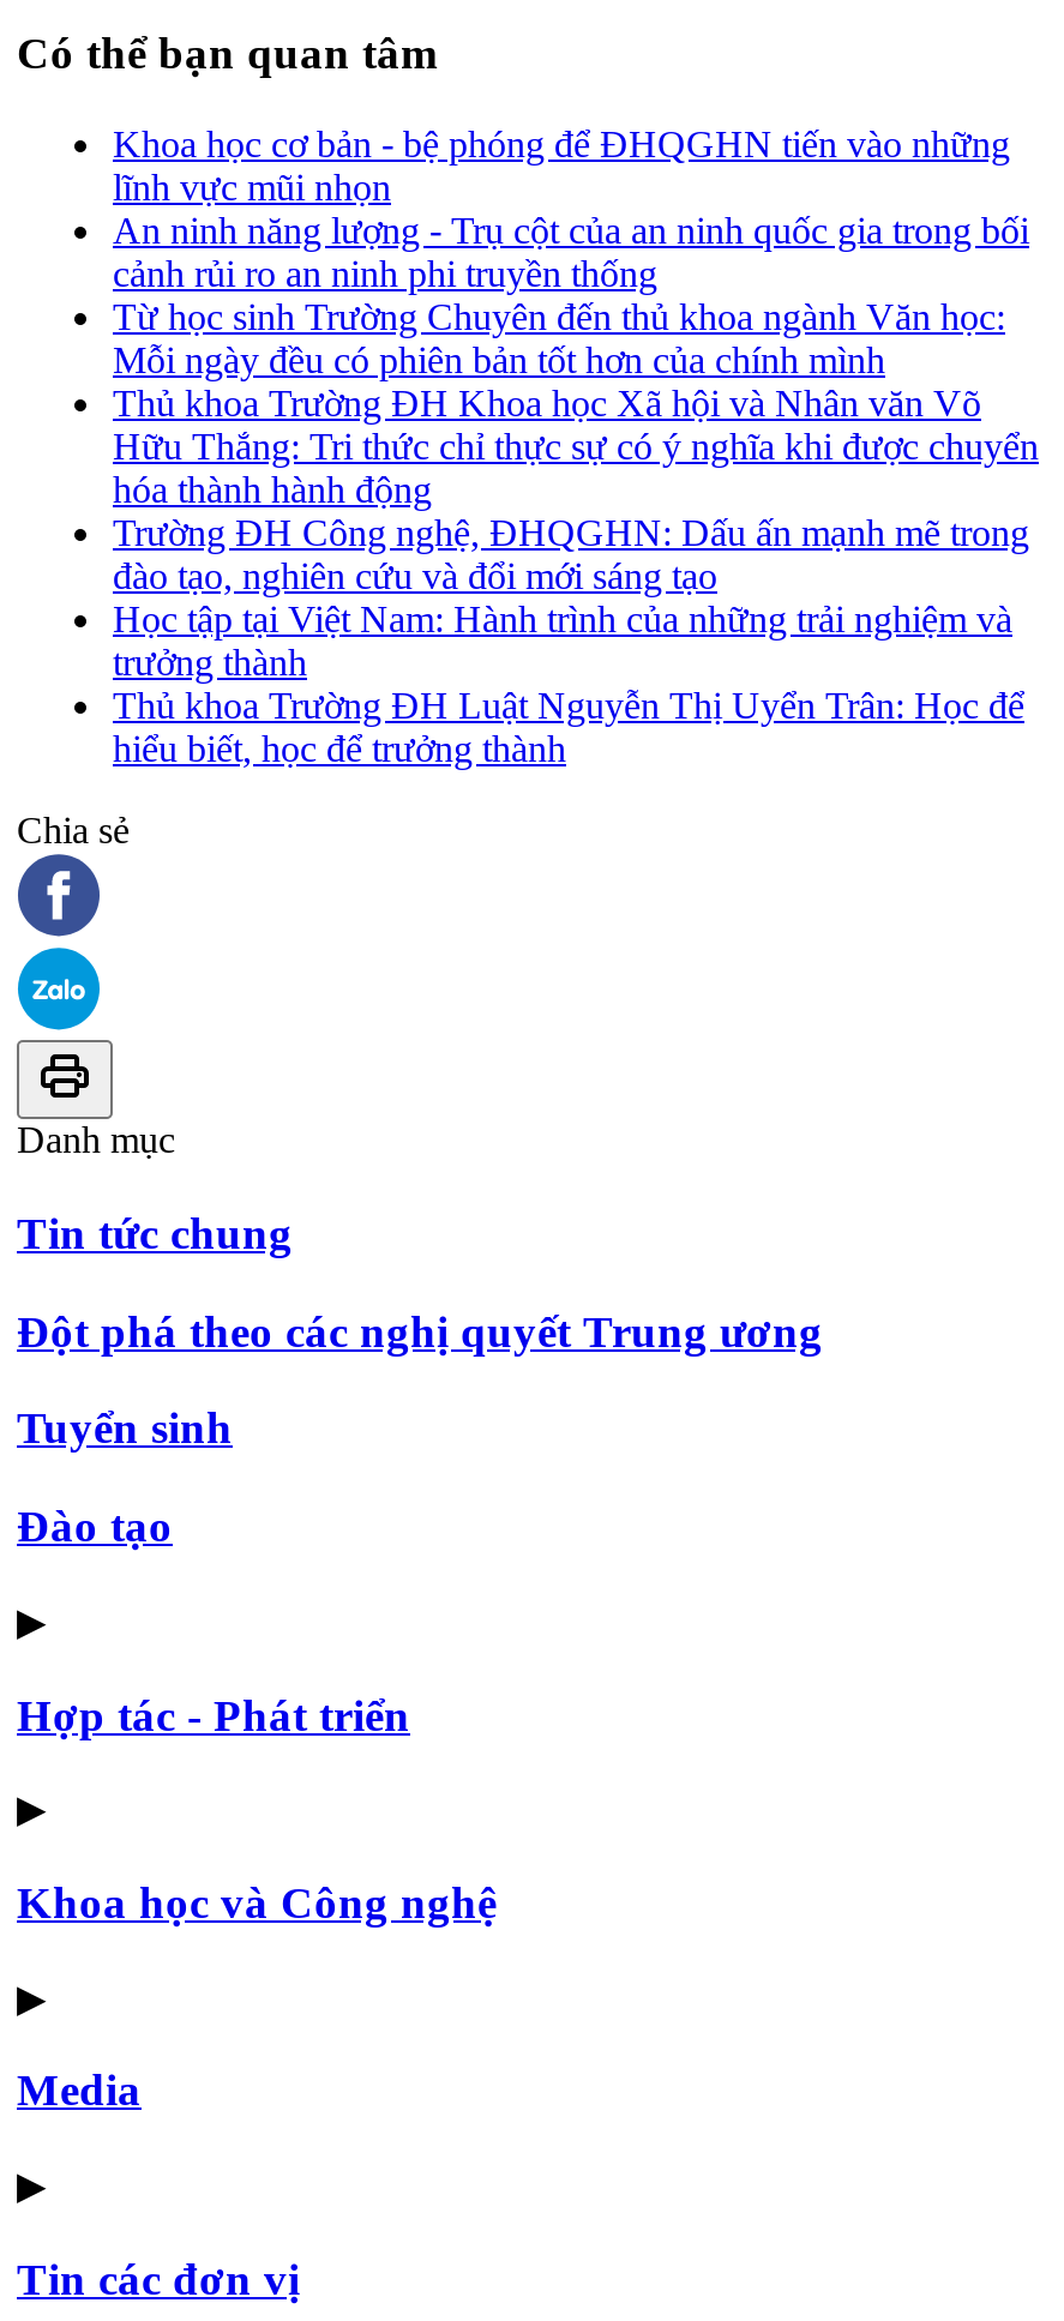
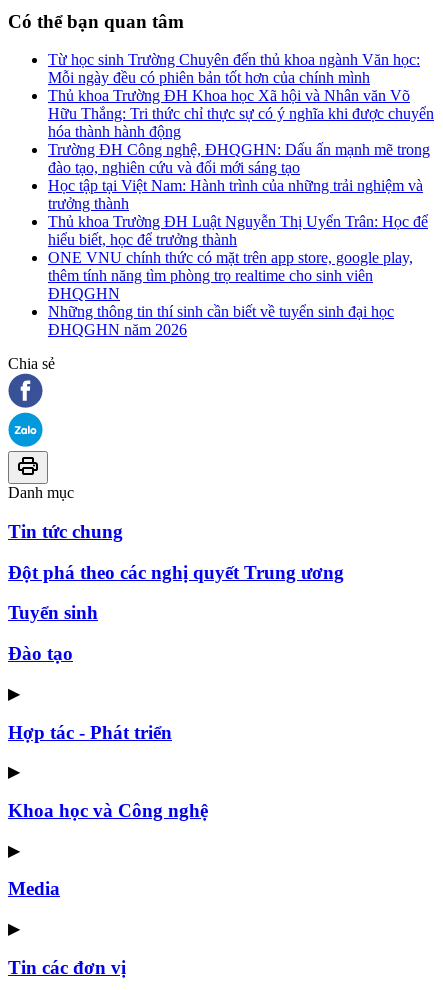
- Khoa học cơ bản - bệ phóng để ĐHQGHN tiến vào những
- lĩnh vực mũi nhọn
- An ninh năng lượng - Trụ cột của an ninh quốc gia trong bối
- cảnh rủi ro an ninh phi truyền thống

moved up: Từ học sinh Trường Chuyên đến thủ khoa ngành Văn học: | Mỗi ngày đều có phiên bản tốt hơn của chính mình | Thủ khoa Trường ĐH Khoa học Xã hội và Nhân văn Võ | ... | Thủ khoa Trường ĐH Luật Nguyễn Thị Uyển Trân: Học để | hiểu biết, học để trưởng thành

+ ONE VNU chính thức có mặt trên app store, google play,
+ thêm tính năng tìm phòng trọ realtime cho sinh viên
+ ĐHQGHN
+ Những thông tin thí sinh cần biết về tuyển sinh đại học
+ ĐHQGHN năm 2026
